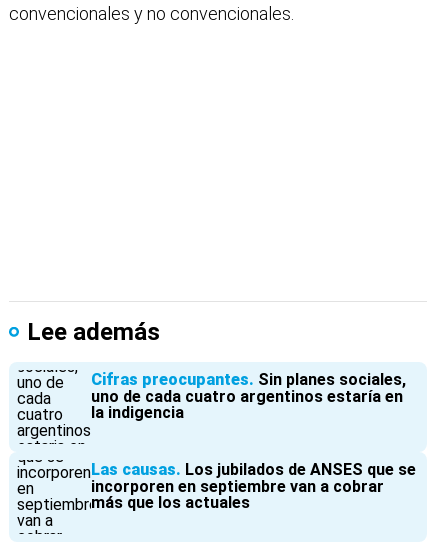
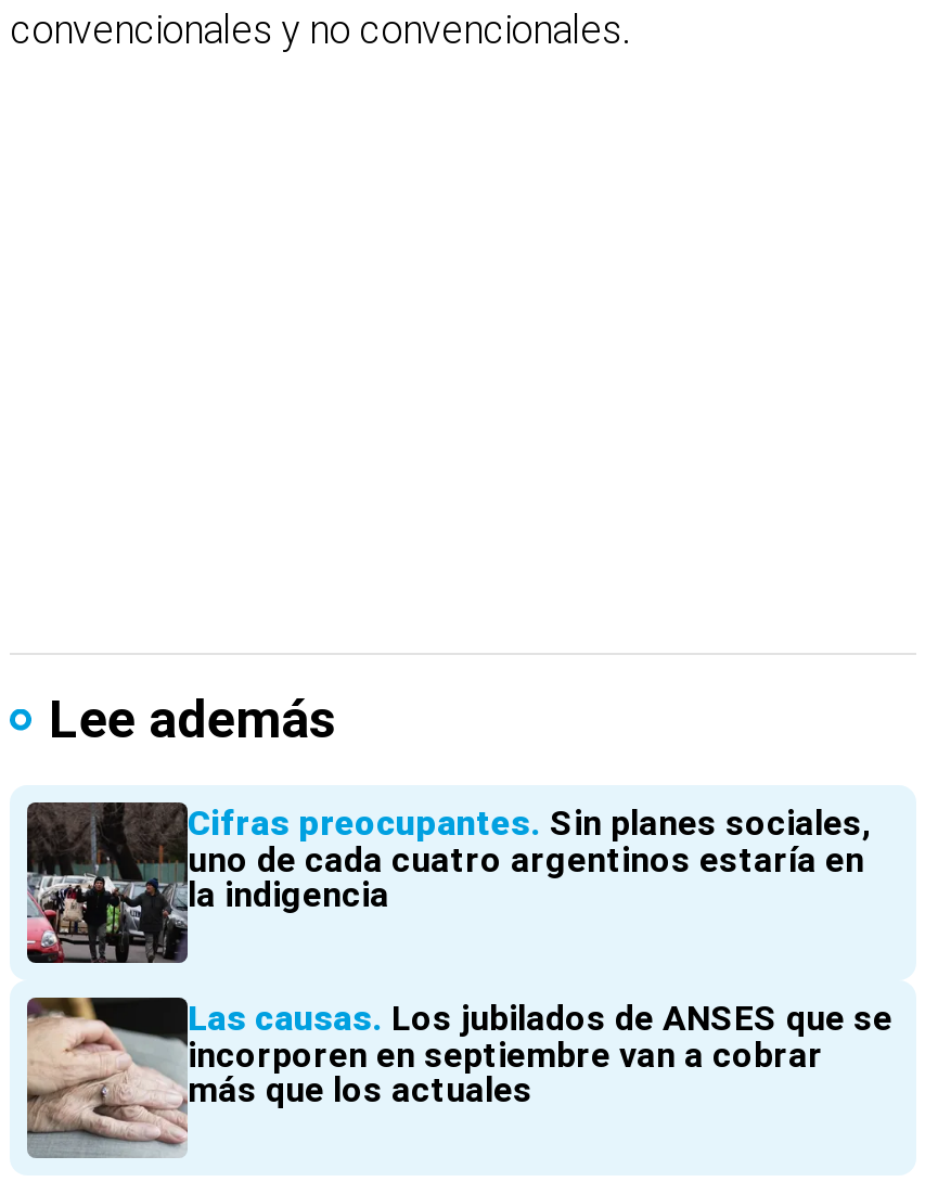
- [image]
+ [image]

- [image]
+ [image]
